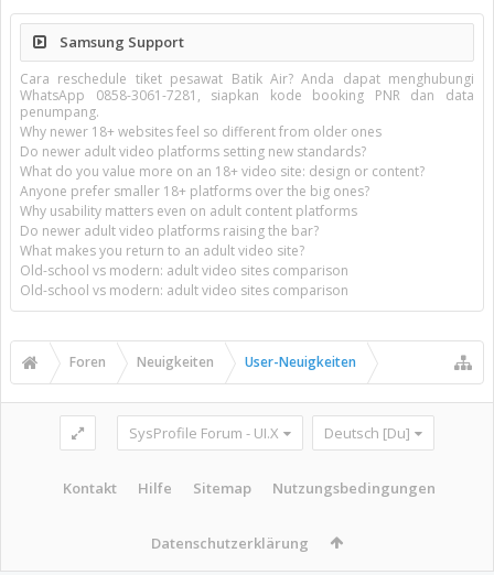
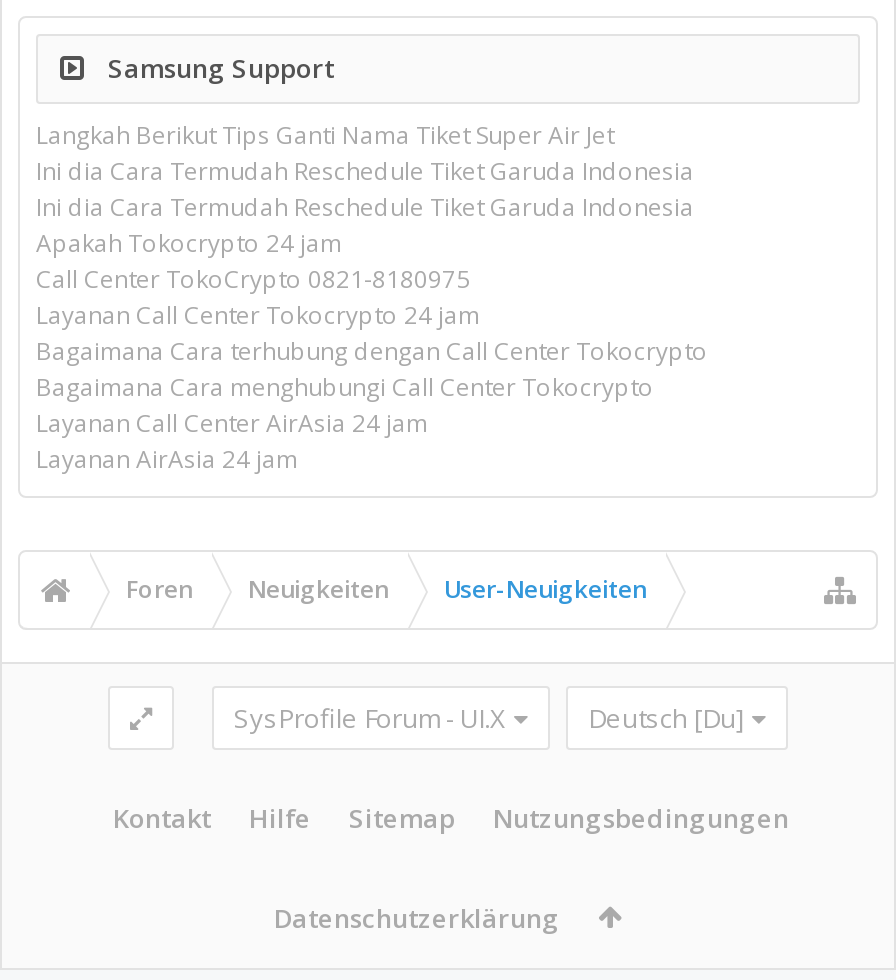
- Cara reschedule tiket pesawat Batik Air? Anda dapat menghubungi
- WhatsApp 0858-3061-7281, siapkan kode booking PNR dan data
- penumpang.
- Why newer 18+ websites feel so different from older ones
- Do newer adult video platforms setting new standards?
- What do you value more on an 18+ video site: design or content?
- Anyone prefer smaller 18+ platforms over the big ones?
- Why usability matters even on adult content platforms
- Do newer adult video platforms raising the bar?
- What makes you return to an adult video site?
- Old-school vs modern: adult video sites comparison
- Old-school vs modern: adult video sites comparison
+ Langkah Berikut Tips Ganti Nama Tiket Super Air Jet
+ Ini dia Cara Termudah Reschedule Tiket Garuda Indonesia
+ Ini dia Cara Termudah Reschedule Tiket Garuda Indonesia
+ Apakah Tokocrypto 24 jam
+ Call Center TokoCrypto 0821-8180975
+ Layanan Call Center Tokocrypto 24 jam
+ Bagaimana Cara terhubung dengan Call Center Tokocrypto
+ Bagaimana Cara menghubungi Call Center Tokocrypto
+ Layanan Call Center AirAsia 24 jam
+ Layanan AirAsia 24 jam
